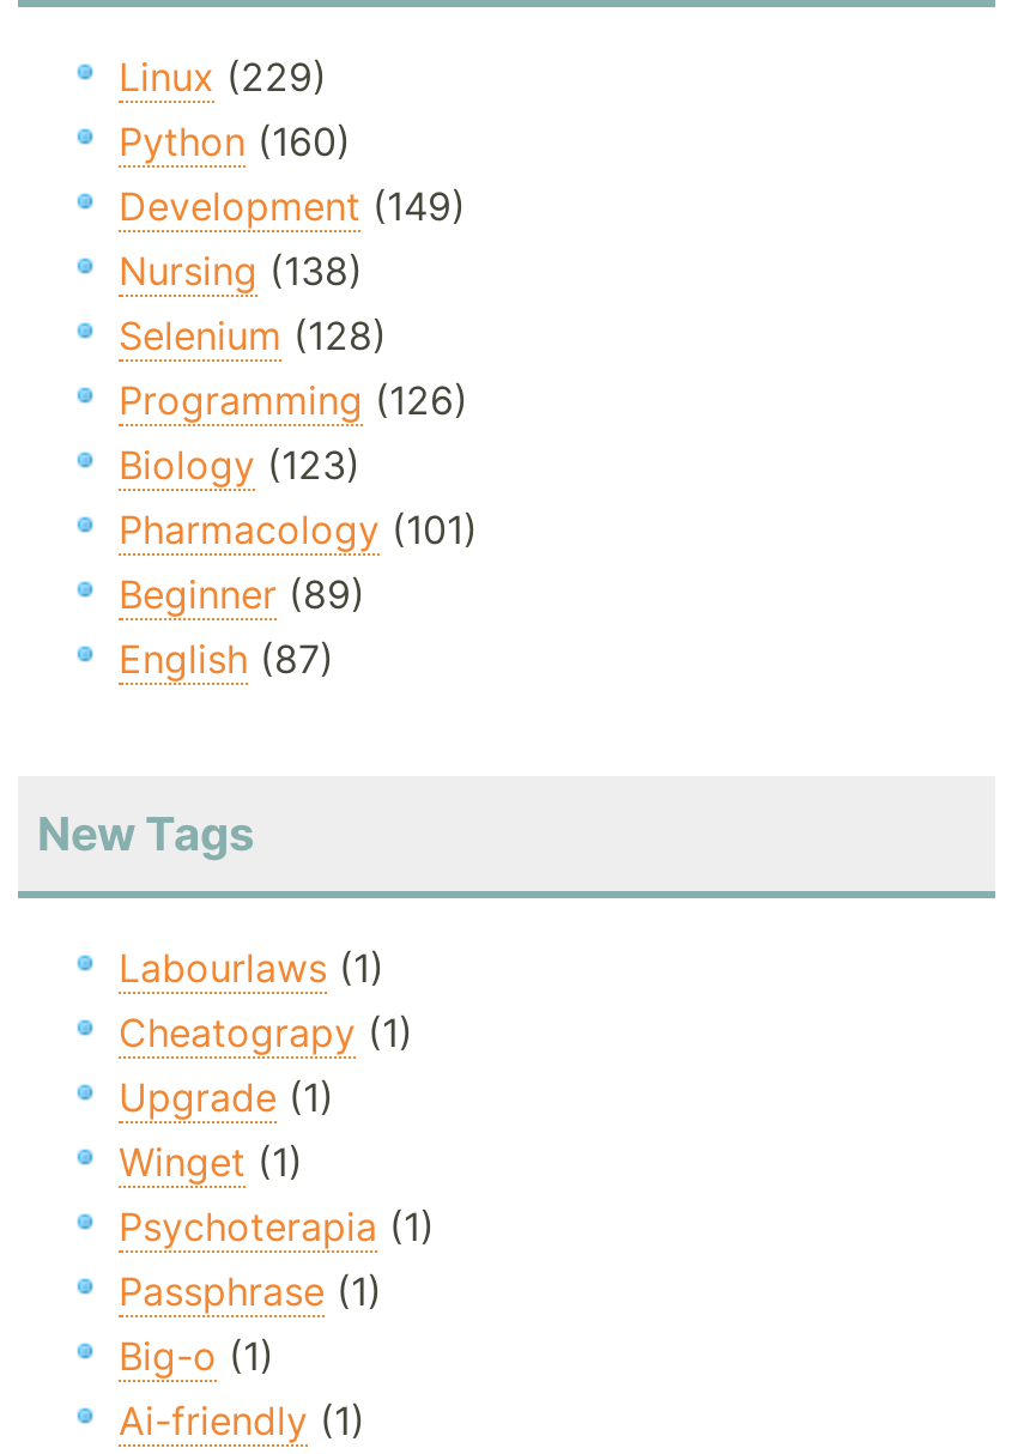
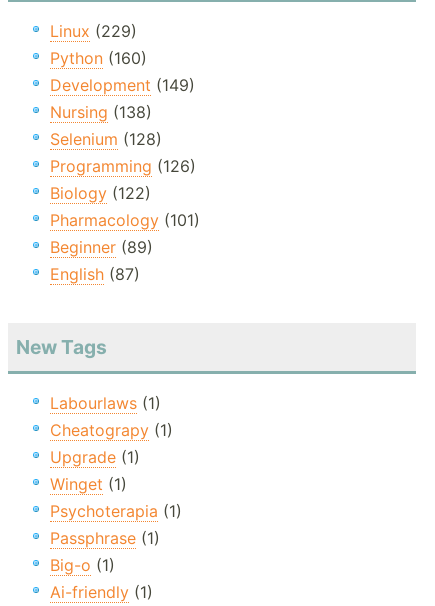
- Biology (123)
+ Biology (122)
